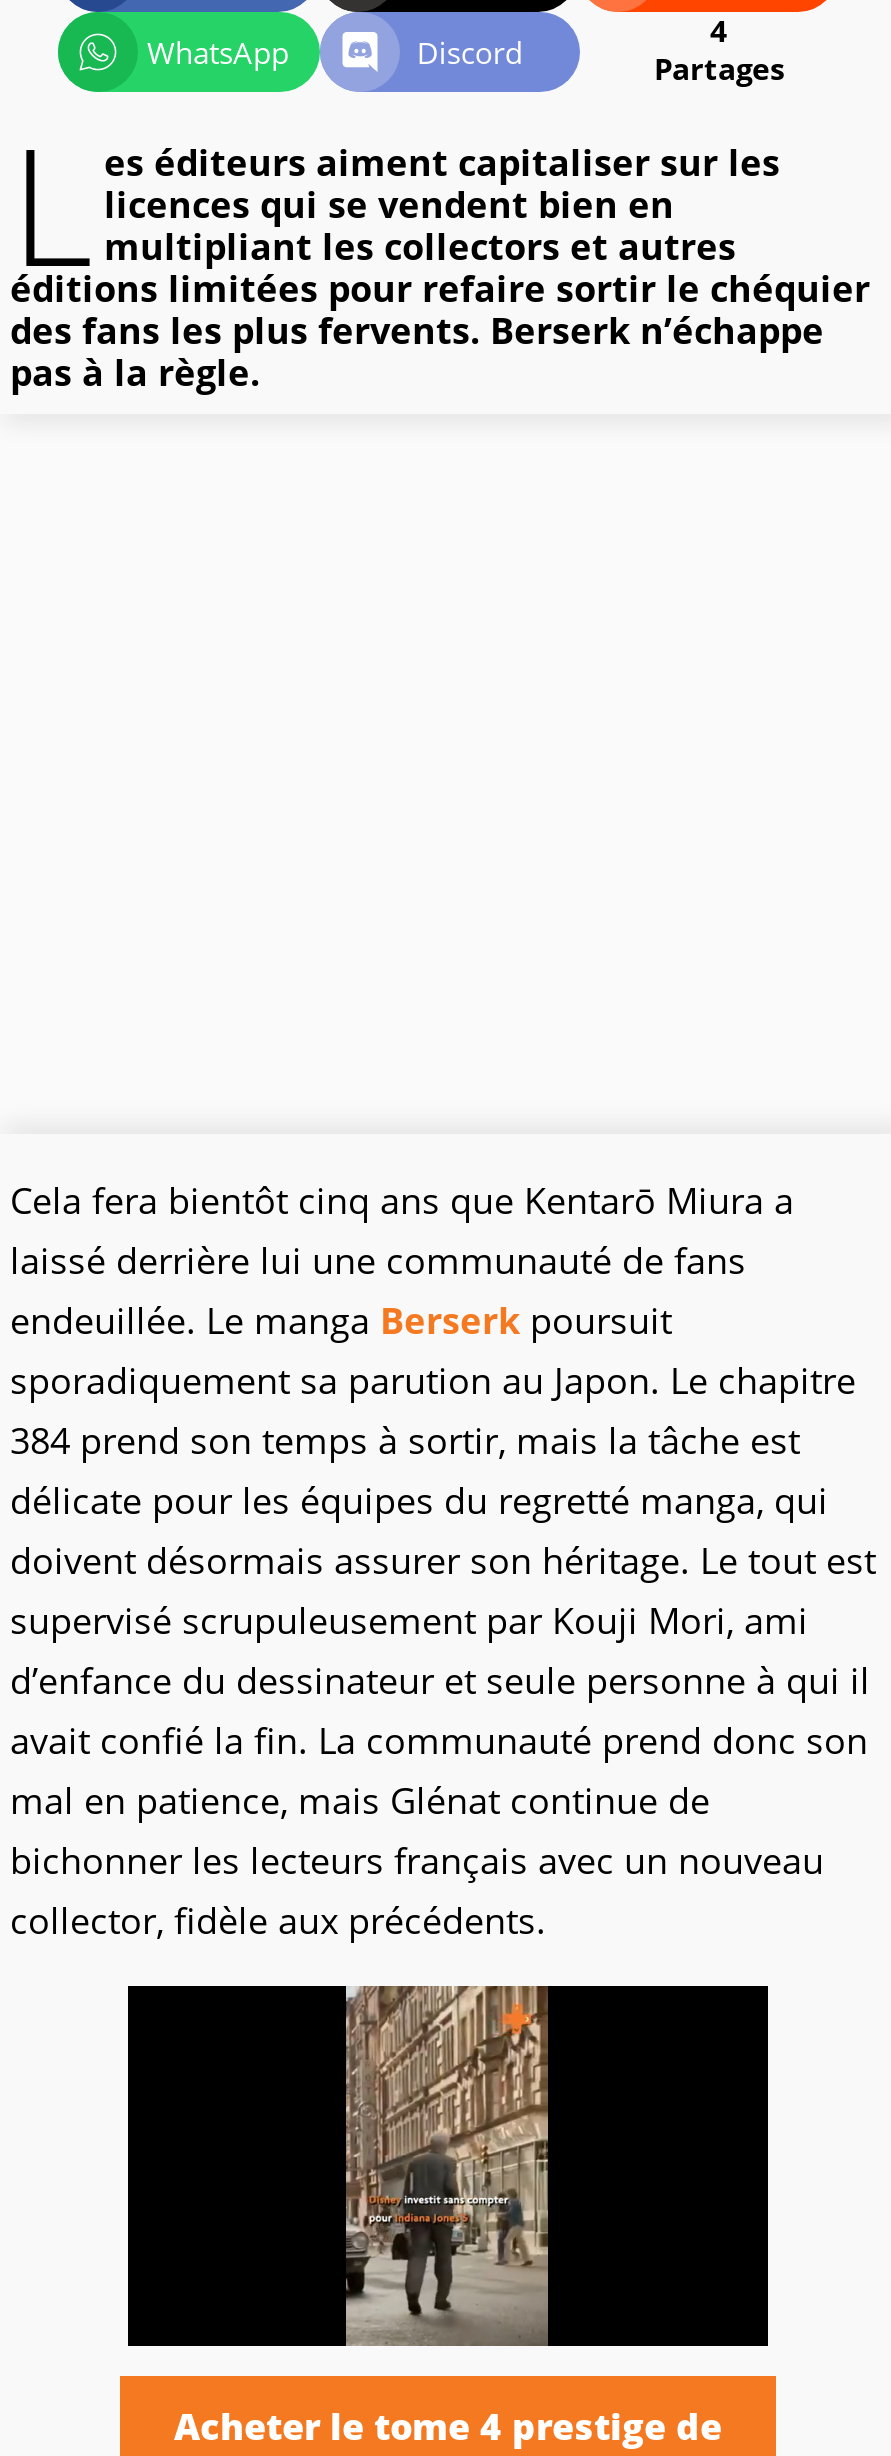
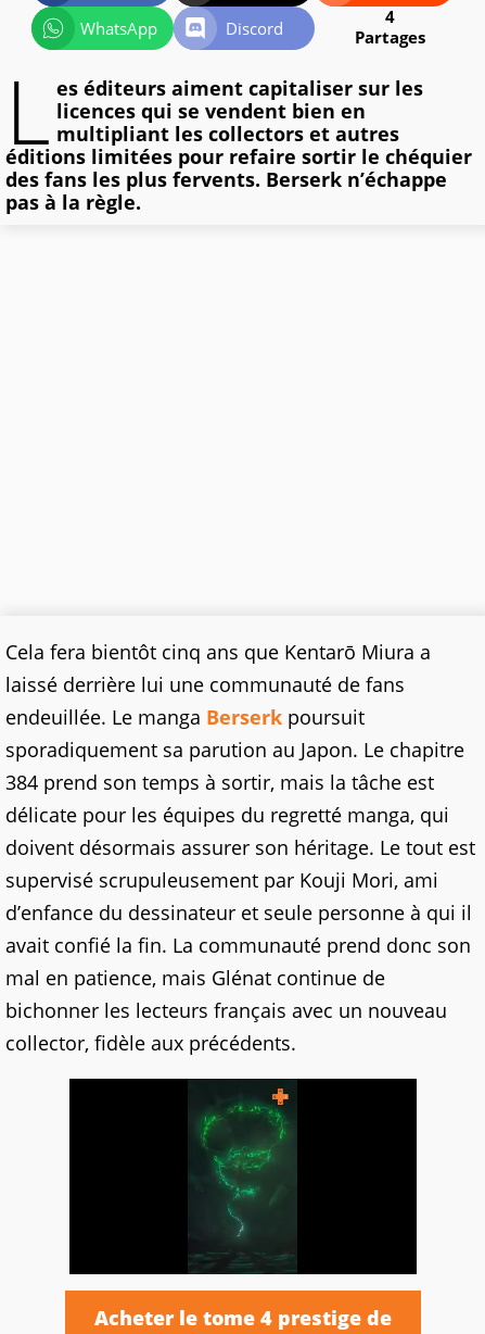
- [image]
+ [image]
